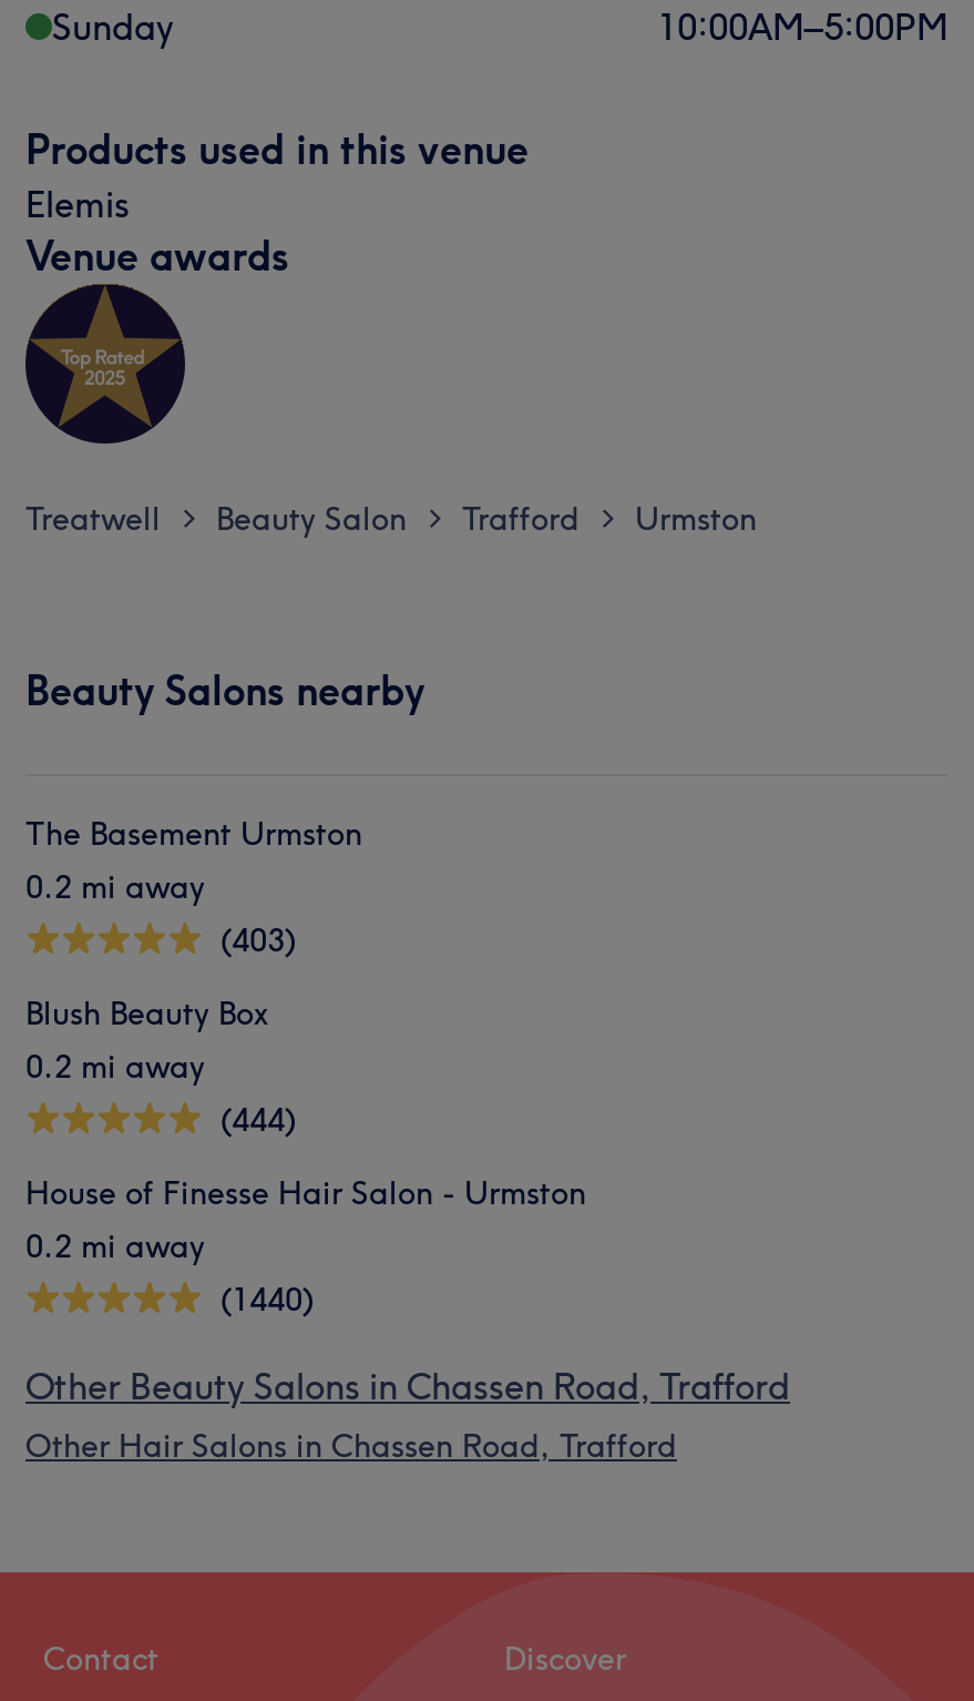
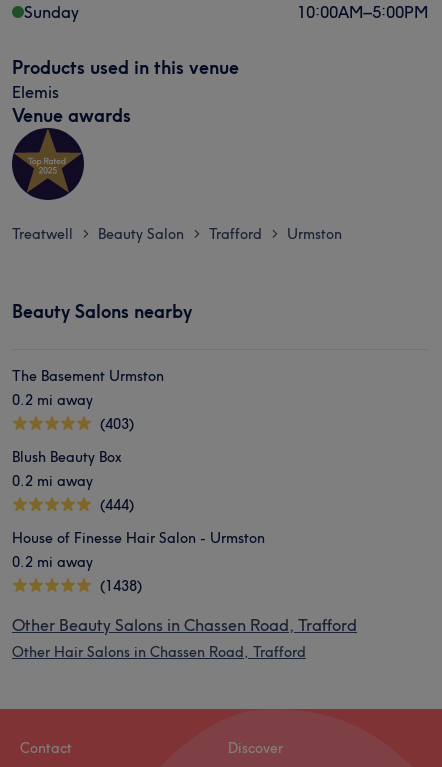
- (1440)
+ (1438)
